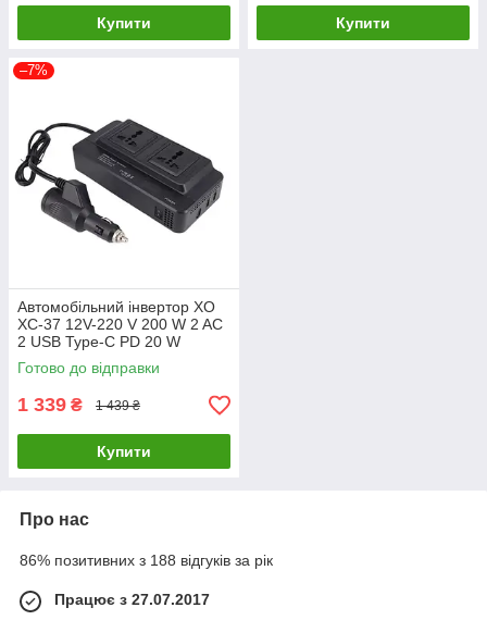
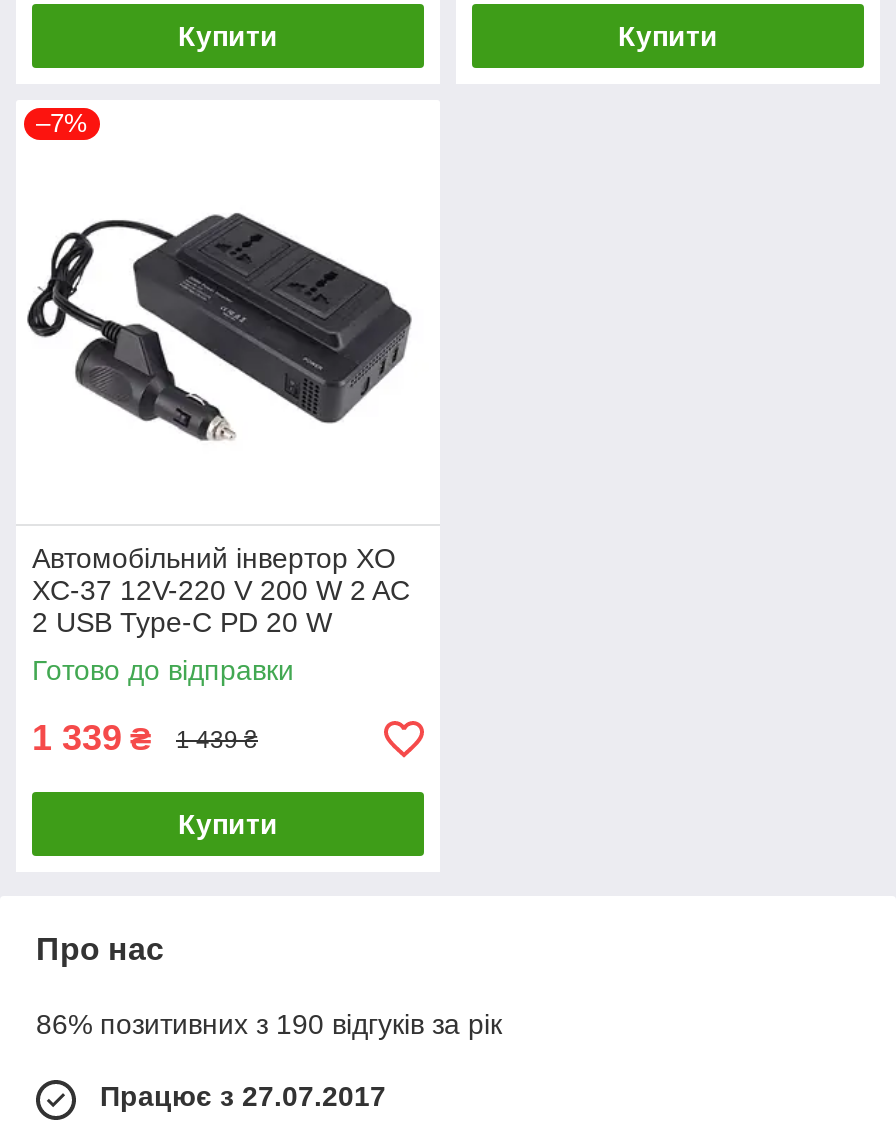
- 86% позитивних з 188 відгуків за рік
+ 86% позитивних з 190 відгуків за рік
